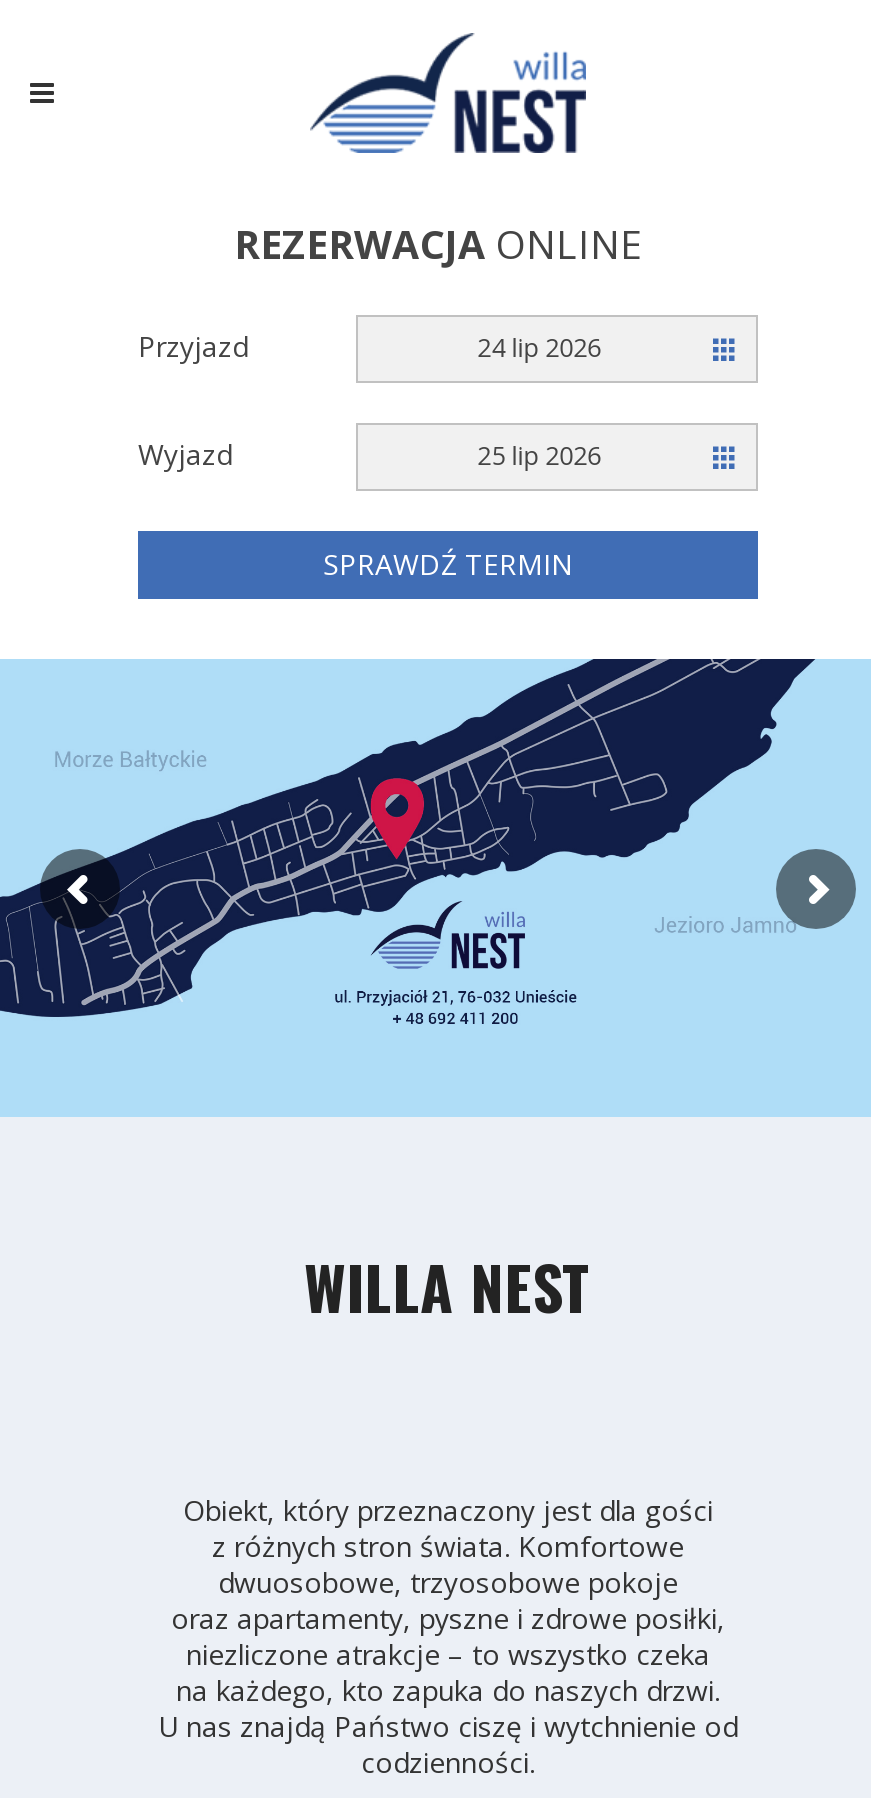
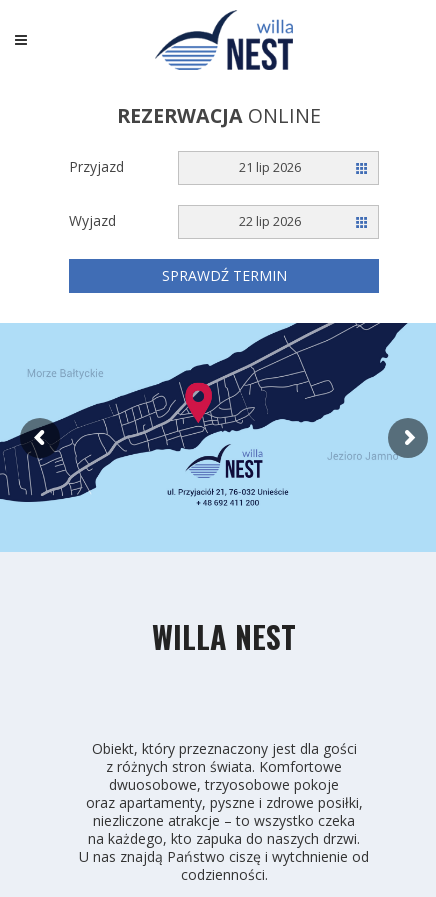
- 24 lip 2026
+ 21 lip 2026

- 25 lip 2026
+ 22 lip 2026
